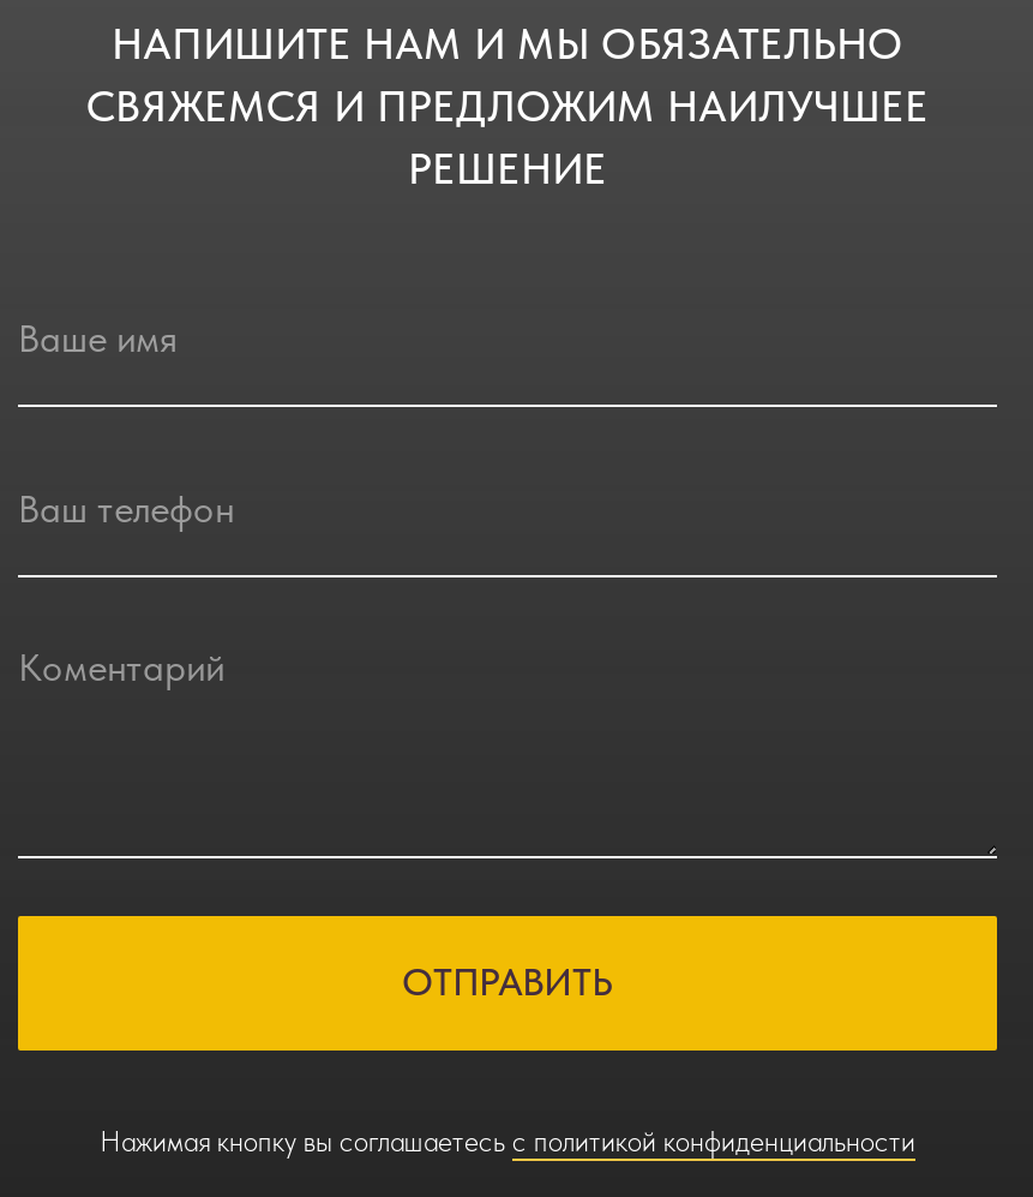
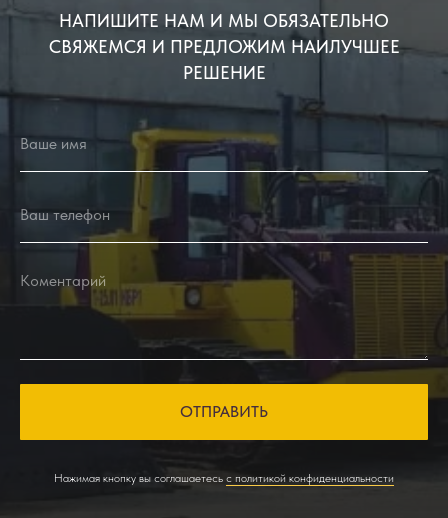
+ [image]
